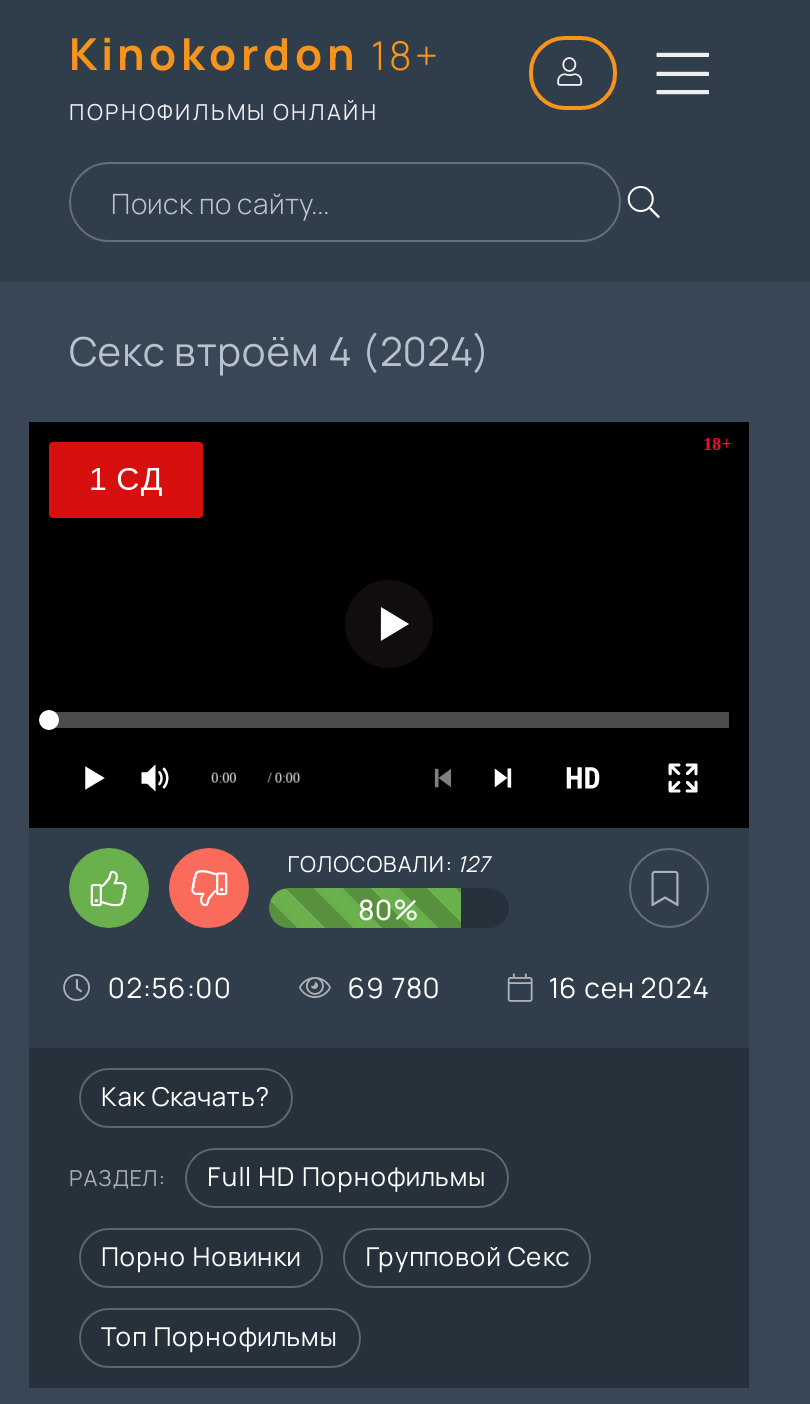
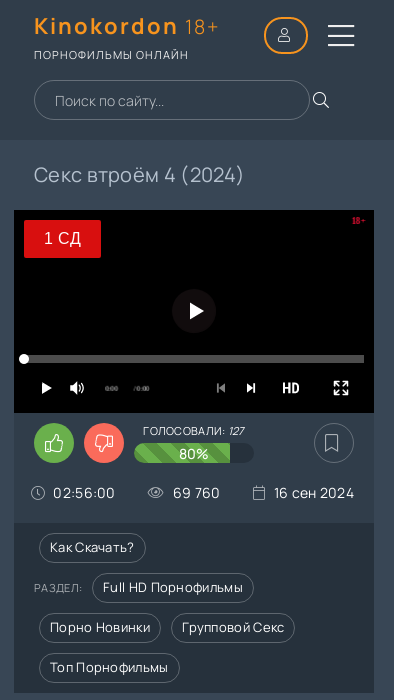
- 69 780
+ 69 760
